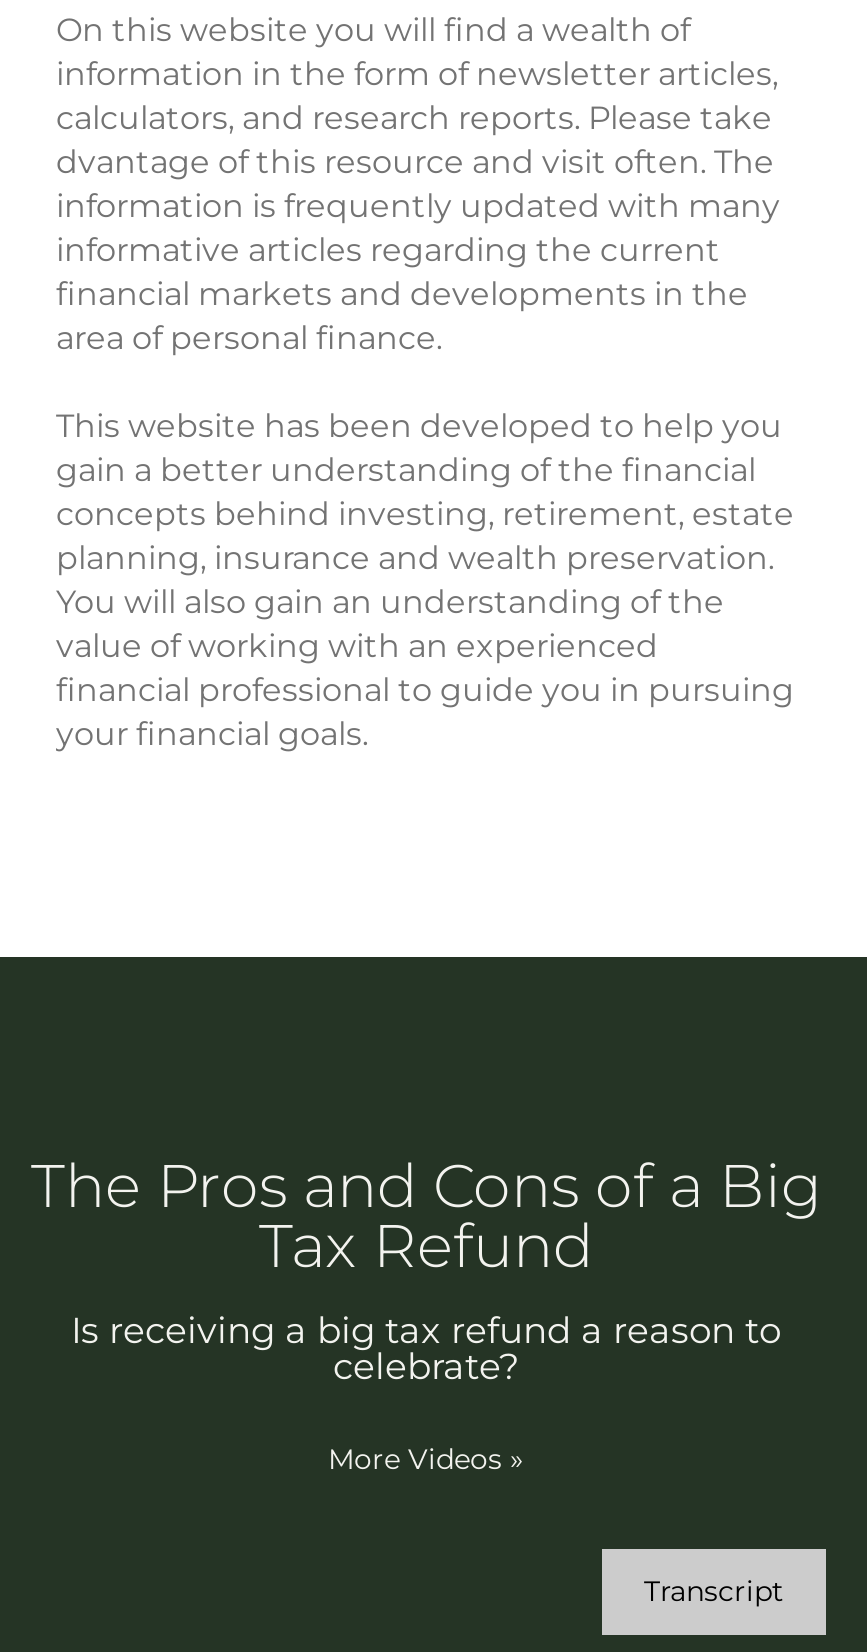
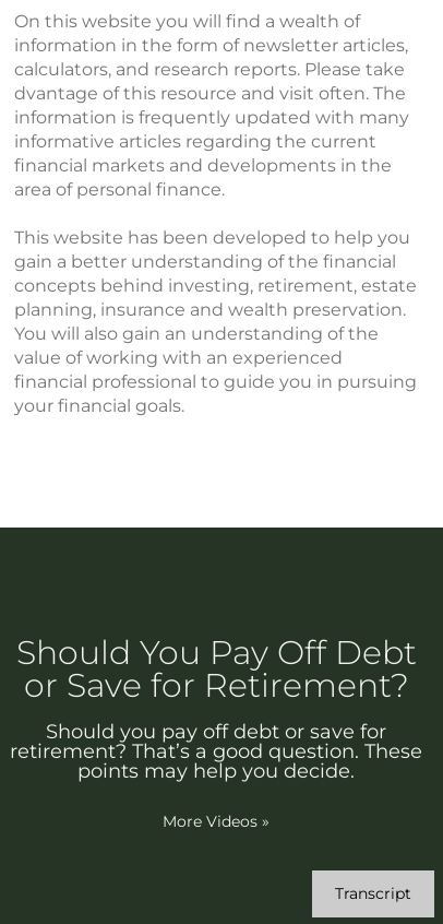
- The Pros and Cons of a Big
- Tax Refund
- Is receiving a big tax refund a reason to
- celebrate?
+ Should You Pay Off Debt
+ or Save for Retirement?
+ Should you pay off debt or save for
+ retirement? That’s a good question. These
+ points may help you decide.
